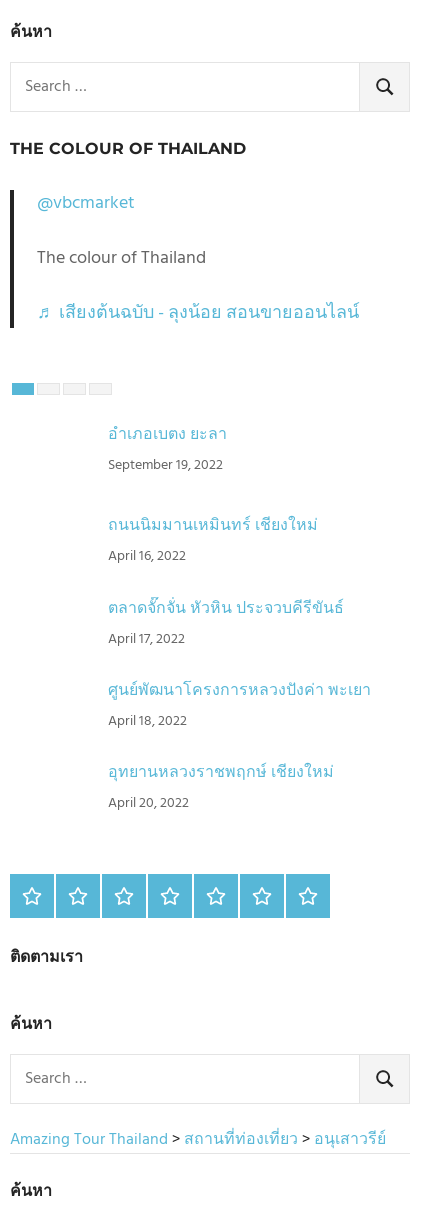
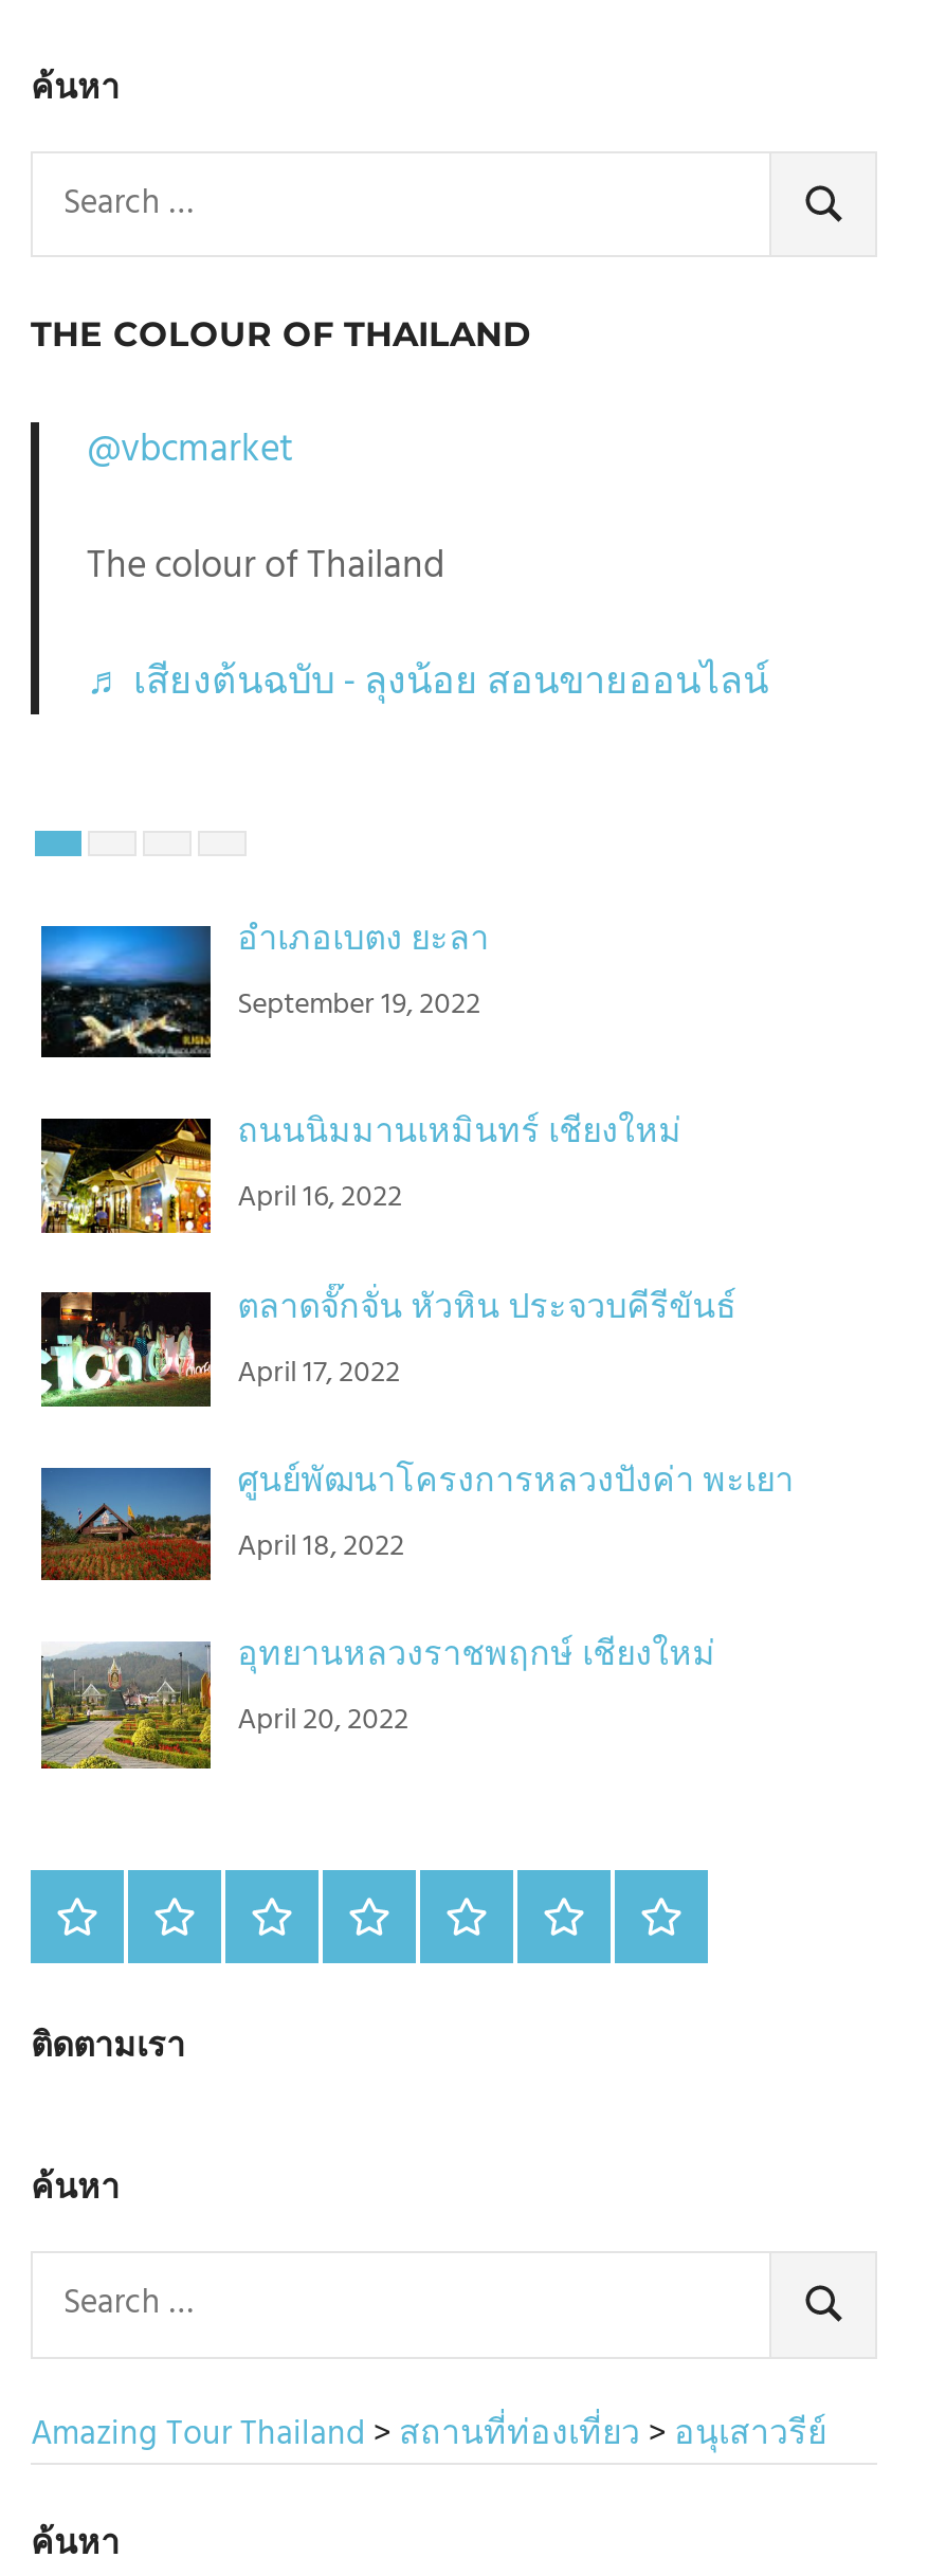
+ [image]

+ [image]

+ [image]

+ [image]

+ [image]
